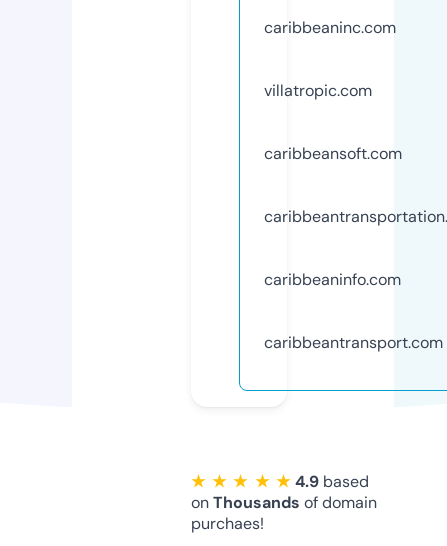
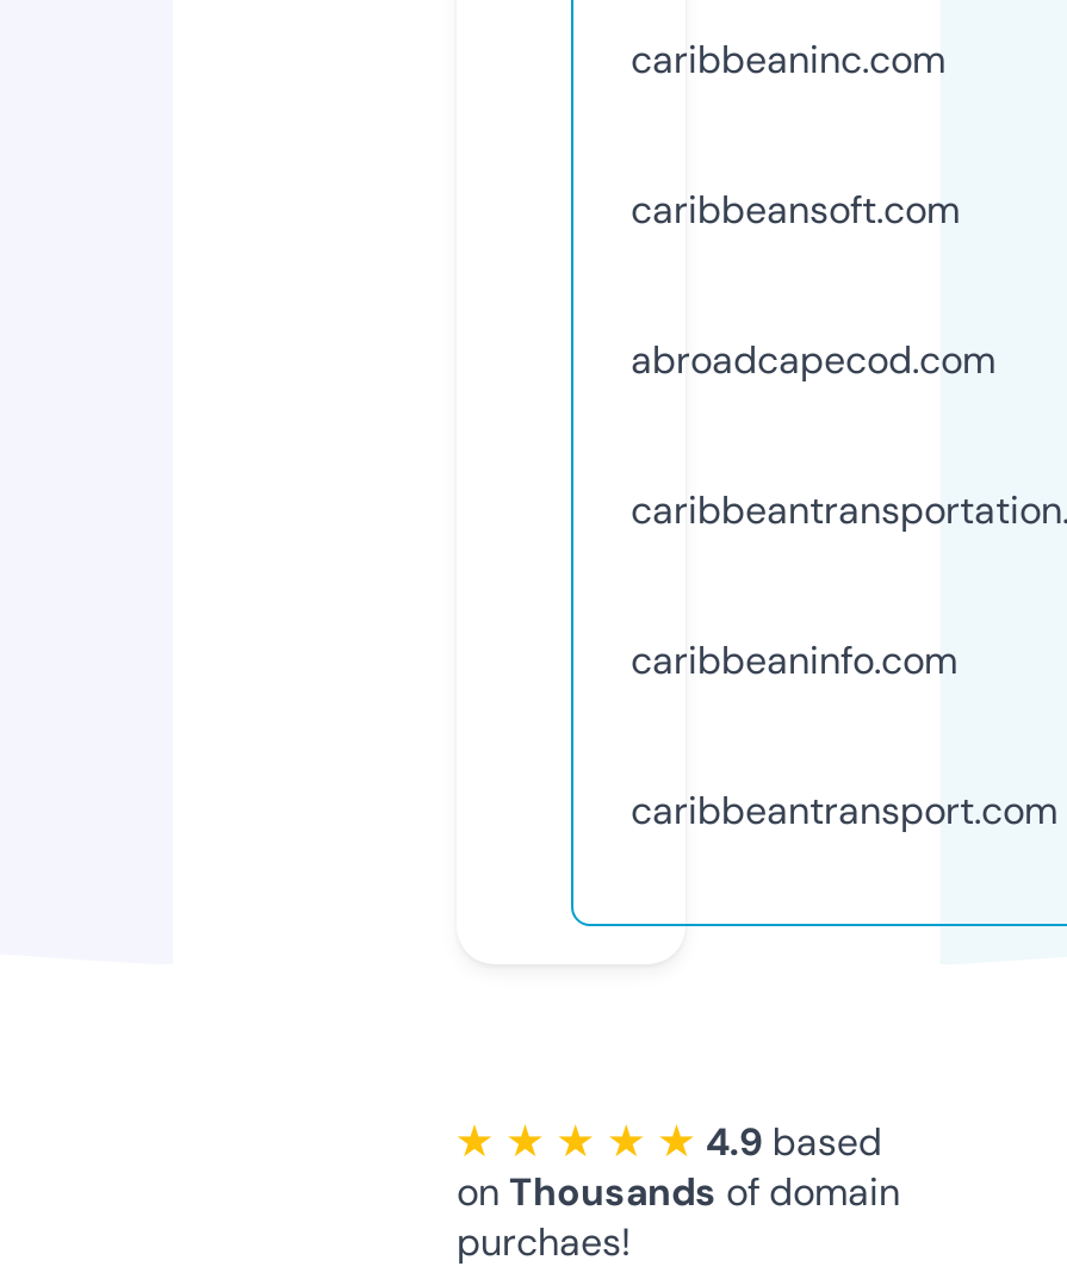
- villatropic.com

moved up: caribbeansoft.com

+ abroadcapecod.com
